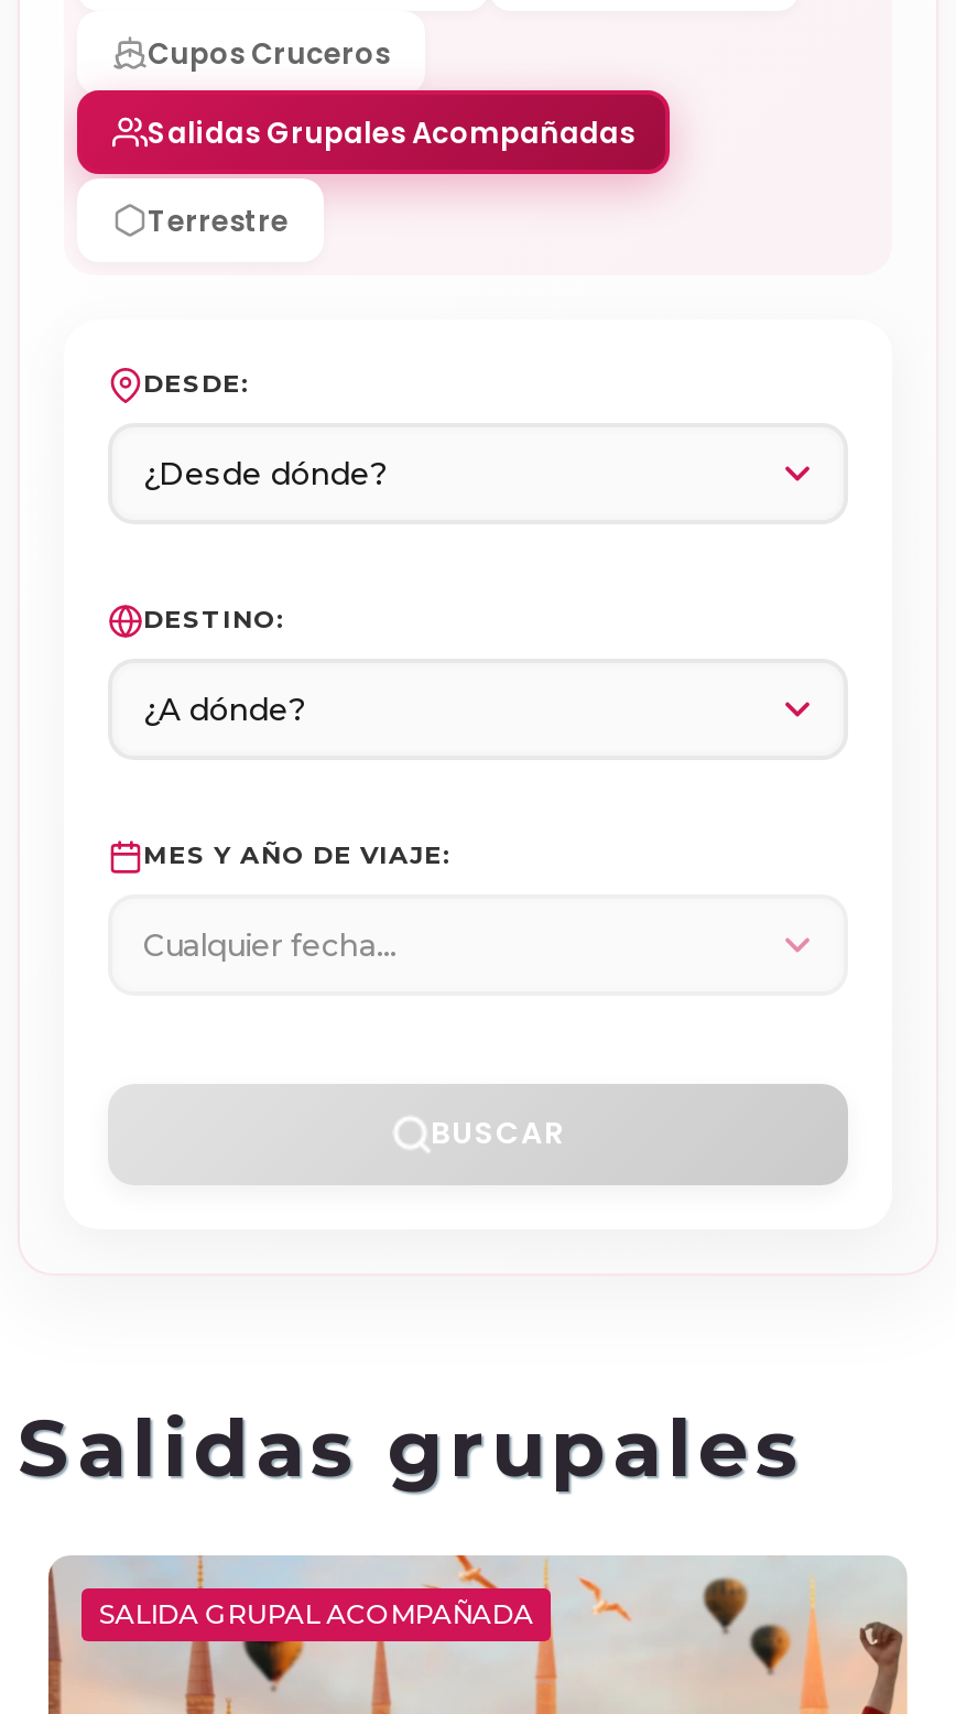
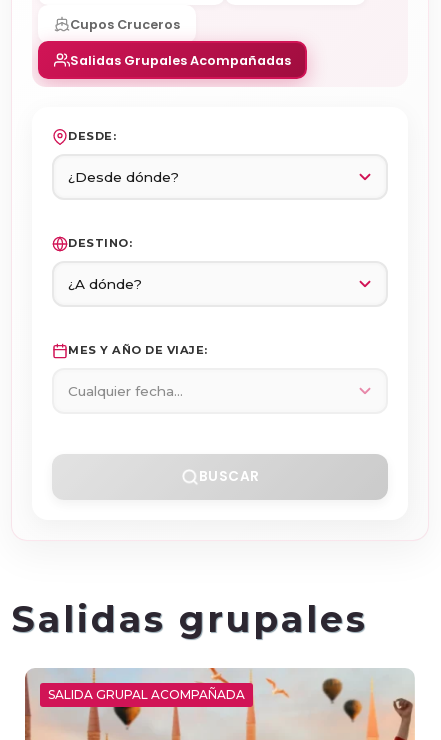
- Terrestre
